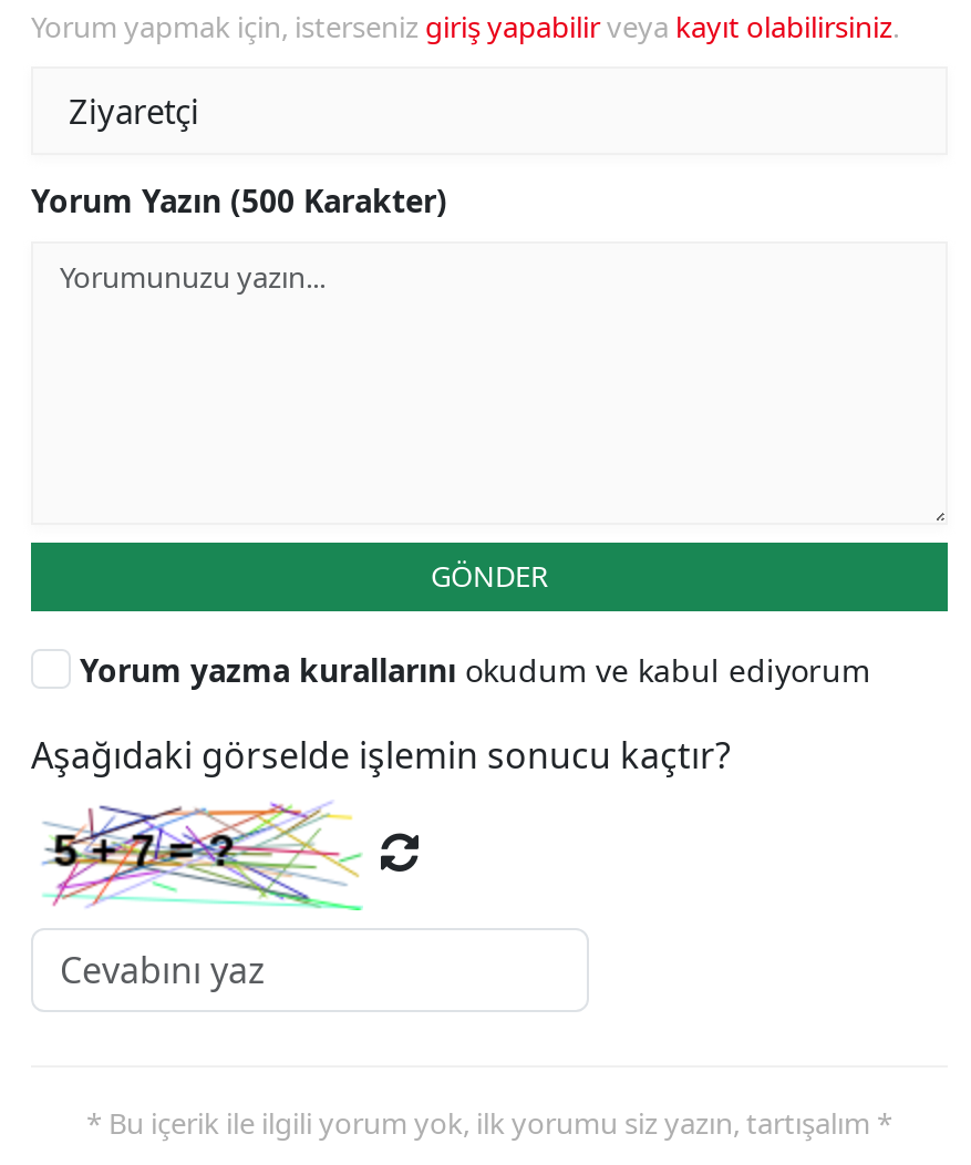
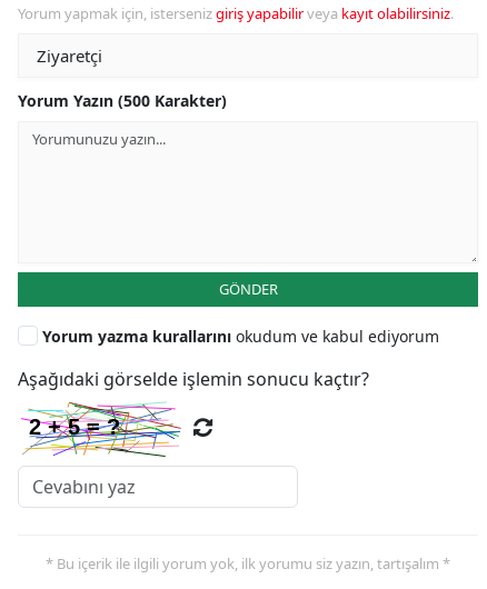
- [image]
+ [image]
